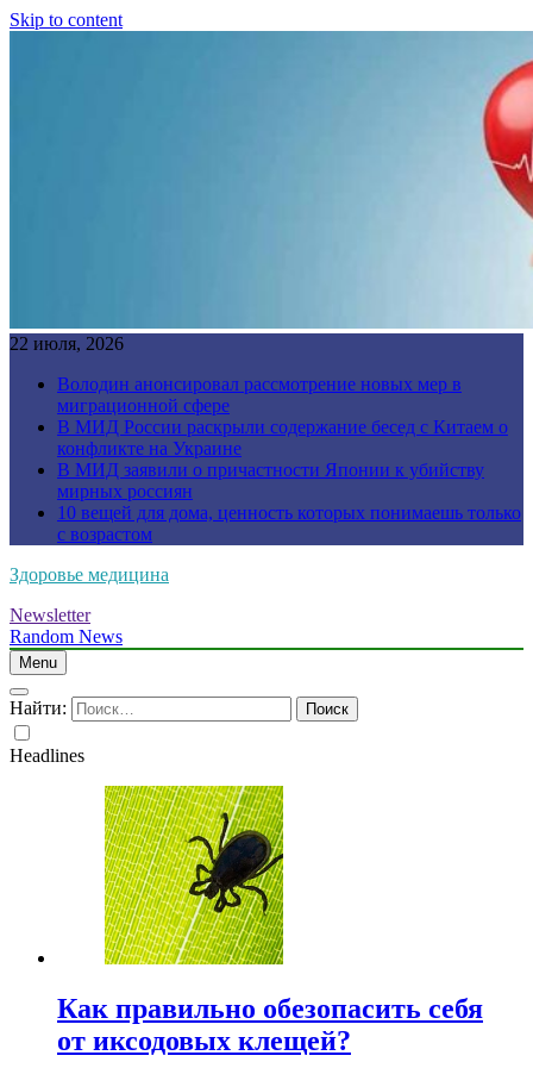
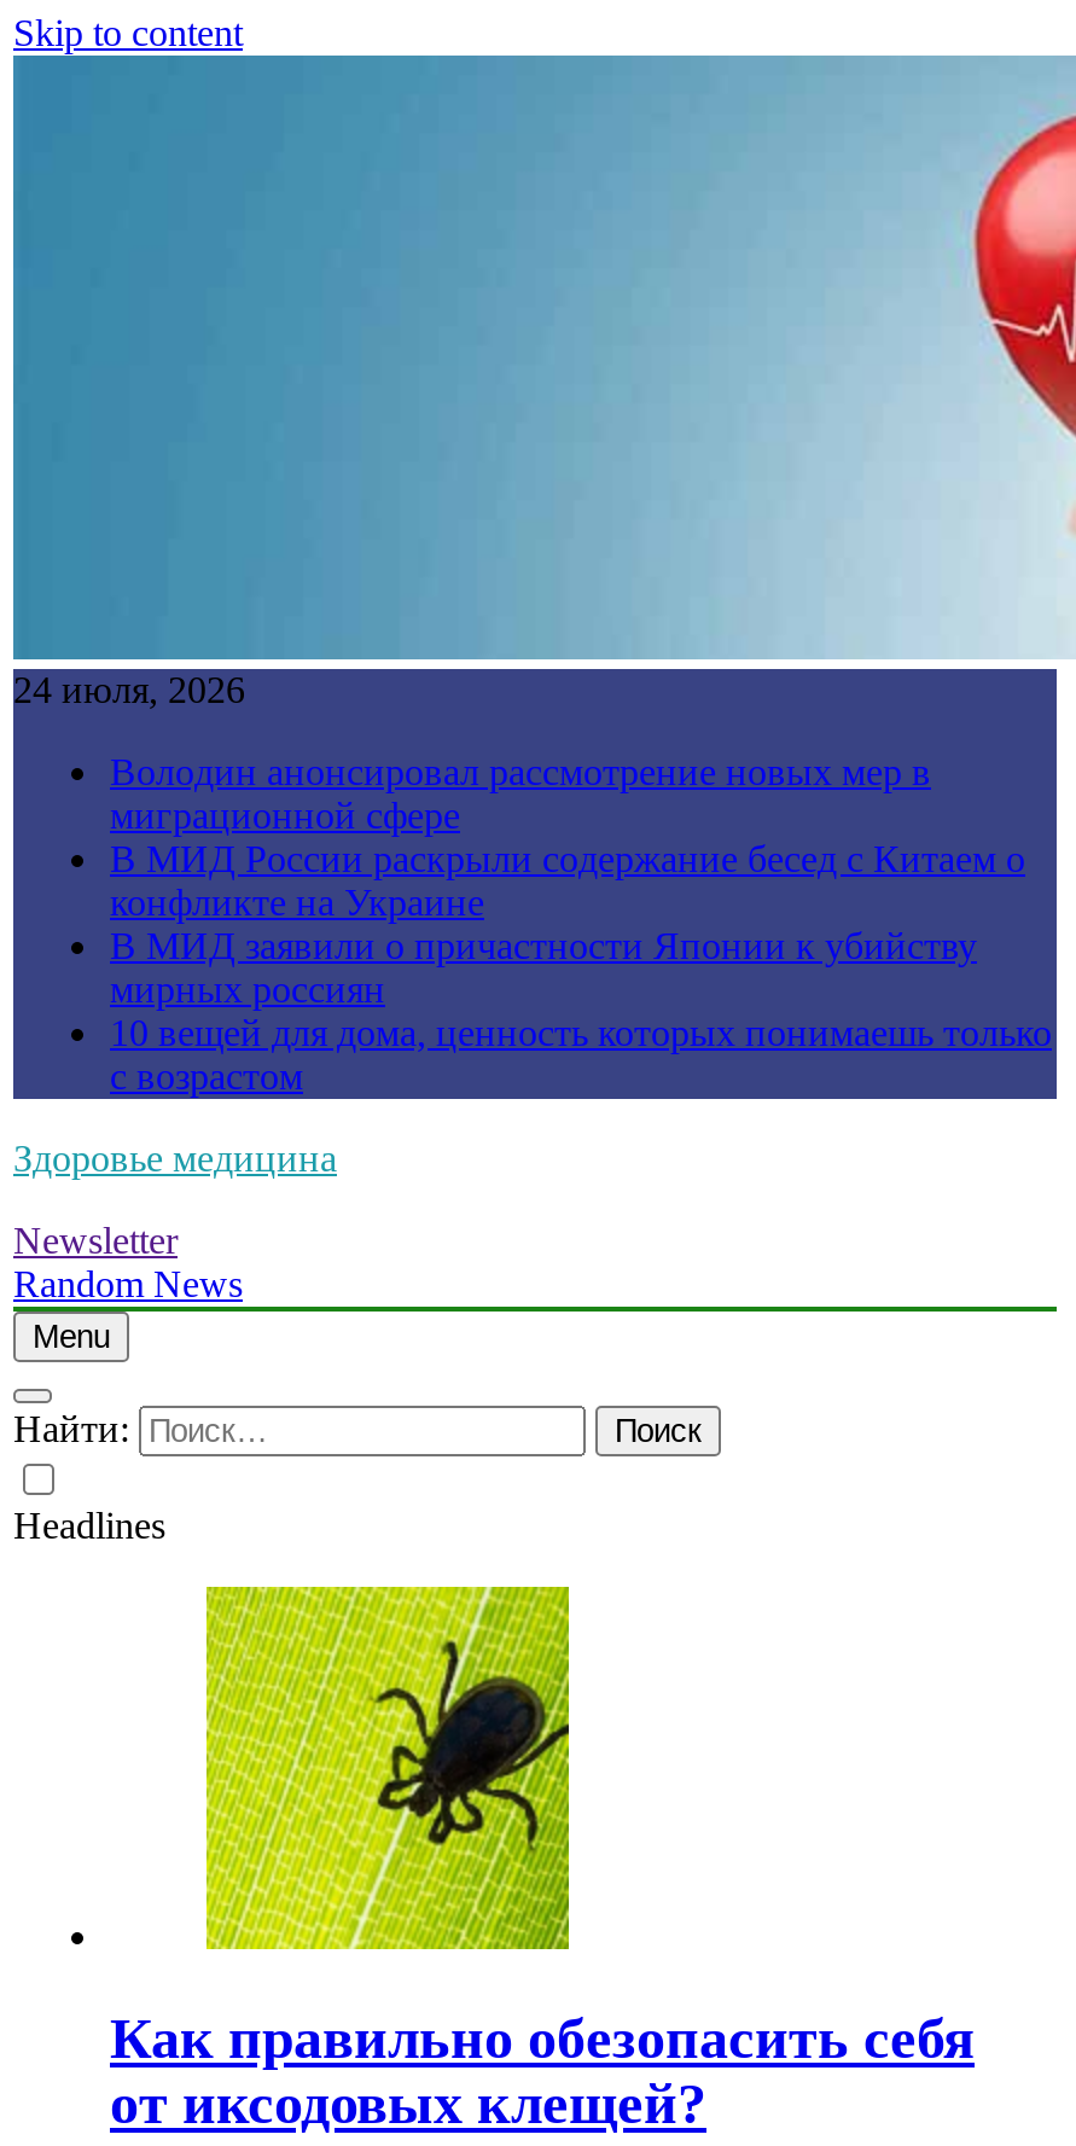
- 22 июля, 2026
+ 24 июля, 2026
